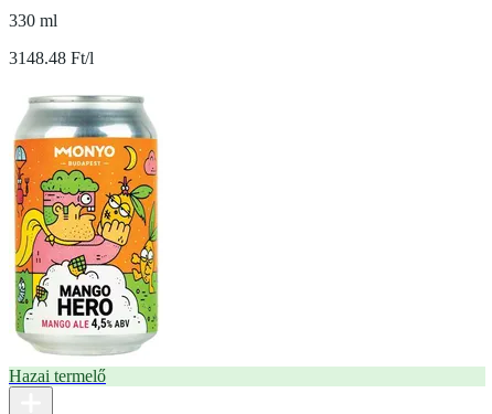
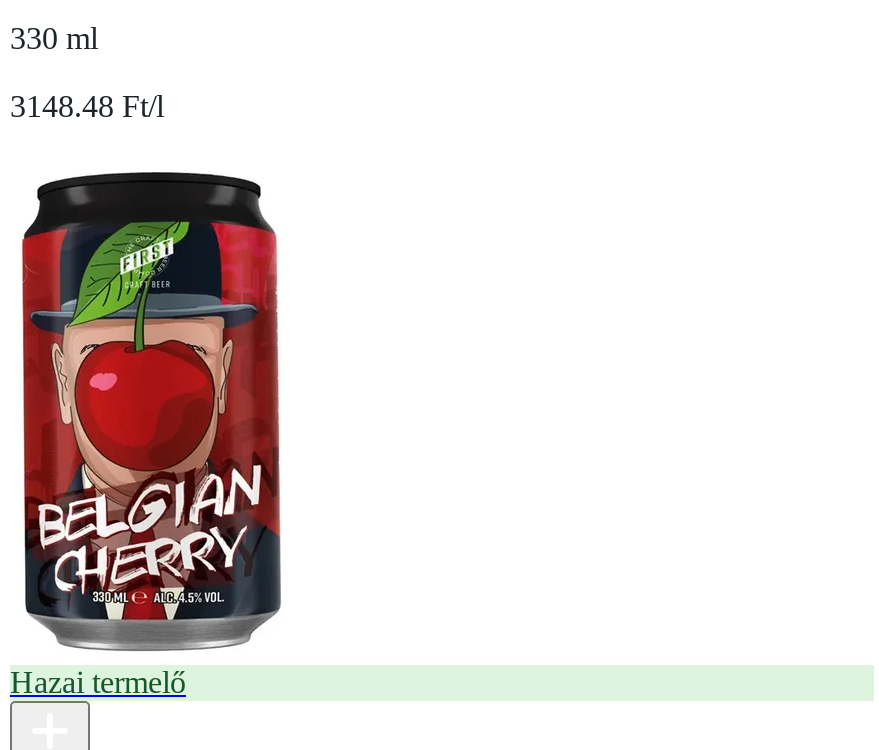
- [image]
+ [image]
